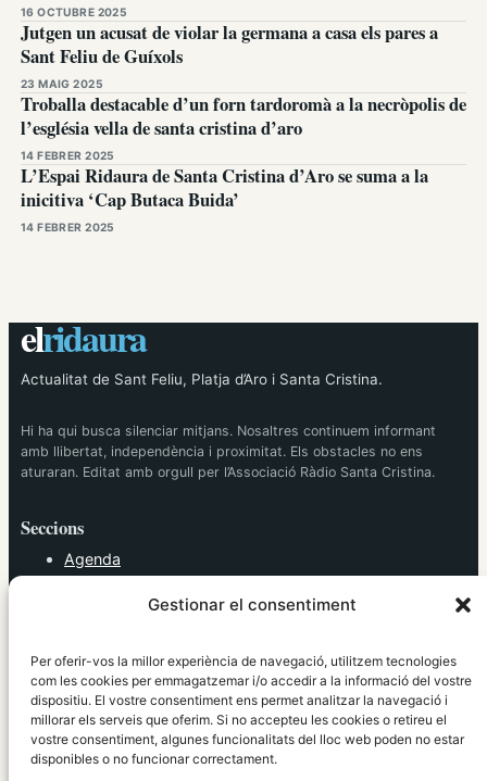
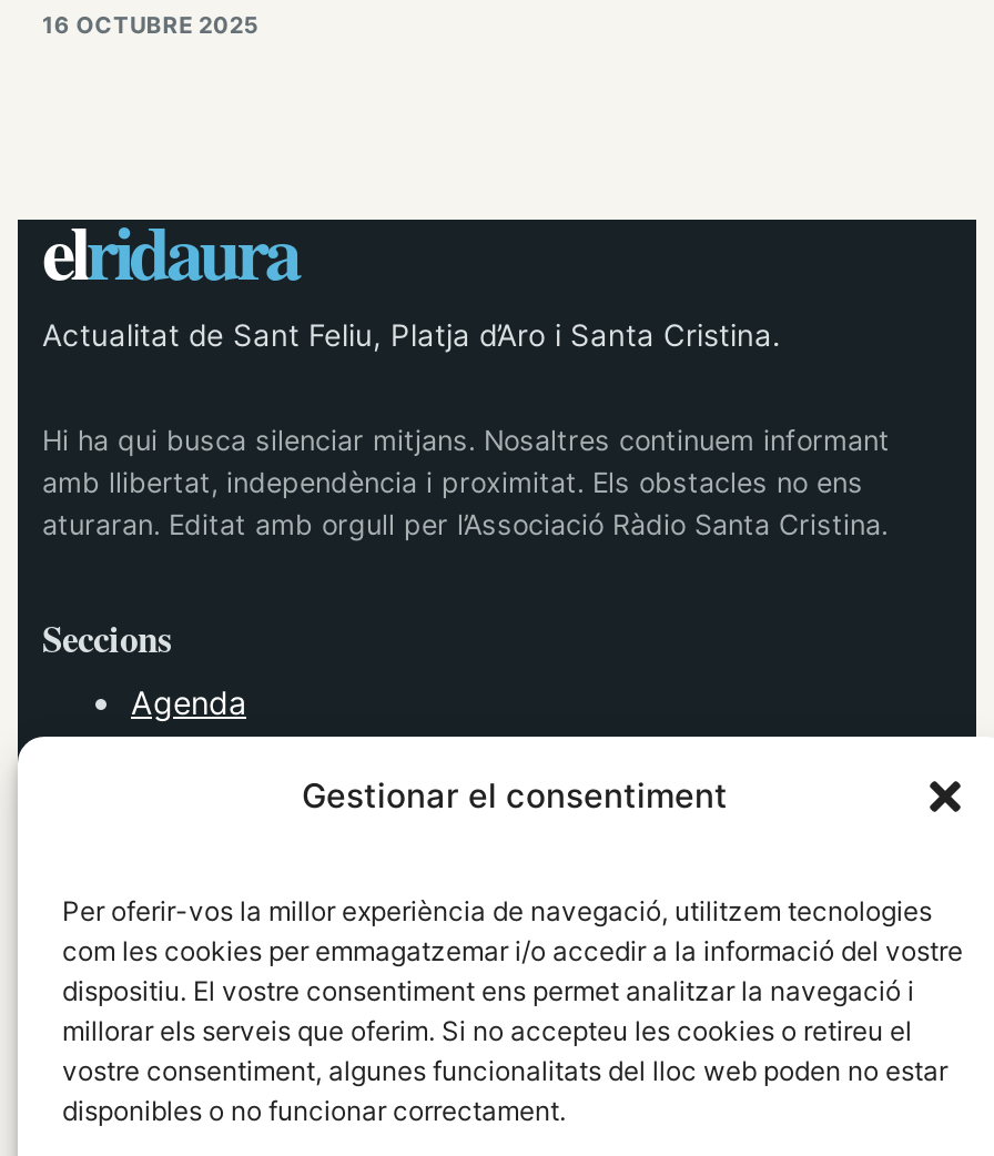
- Jutgen un acusat de violar la germana a casa els pares a
- Sant Feliu de Guíxols
- 23 MAIG 2025
- Troballa destacable d’un forn tardoromà a la necròpolis de
- l’església vella de santa cristina d’aro
- 14 FEBRER 2025
- L’Espai Ridaura de Santa Cristina d’Aro se suma a la
- inicitiva ‘Cap Butaca Buida’
- 14 FEBRER 2025
